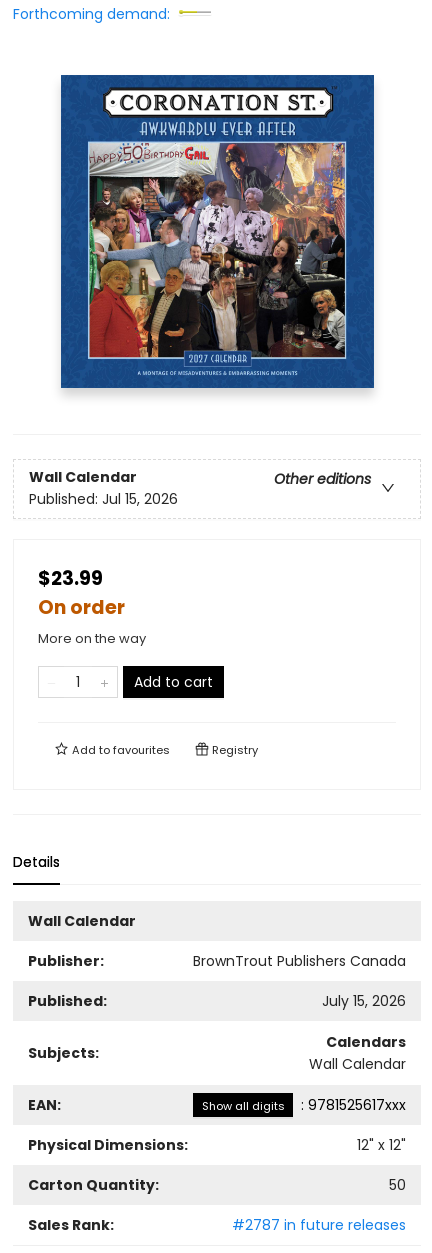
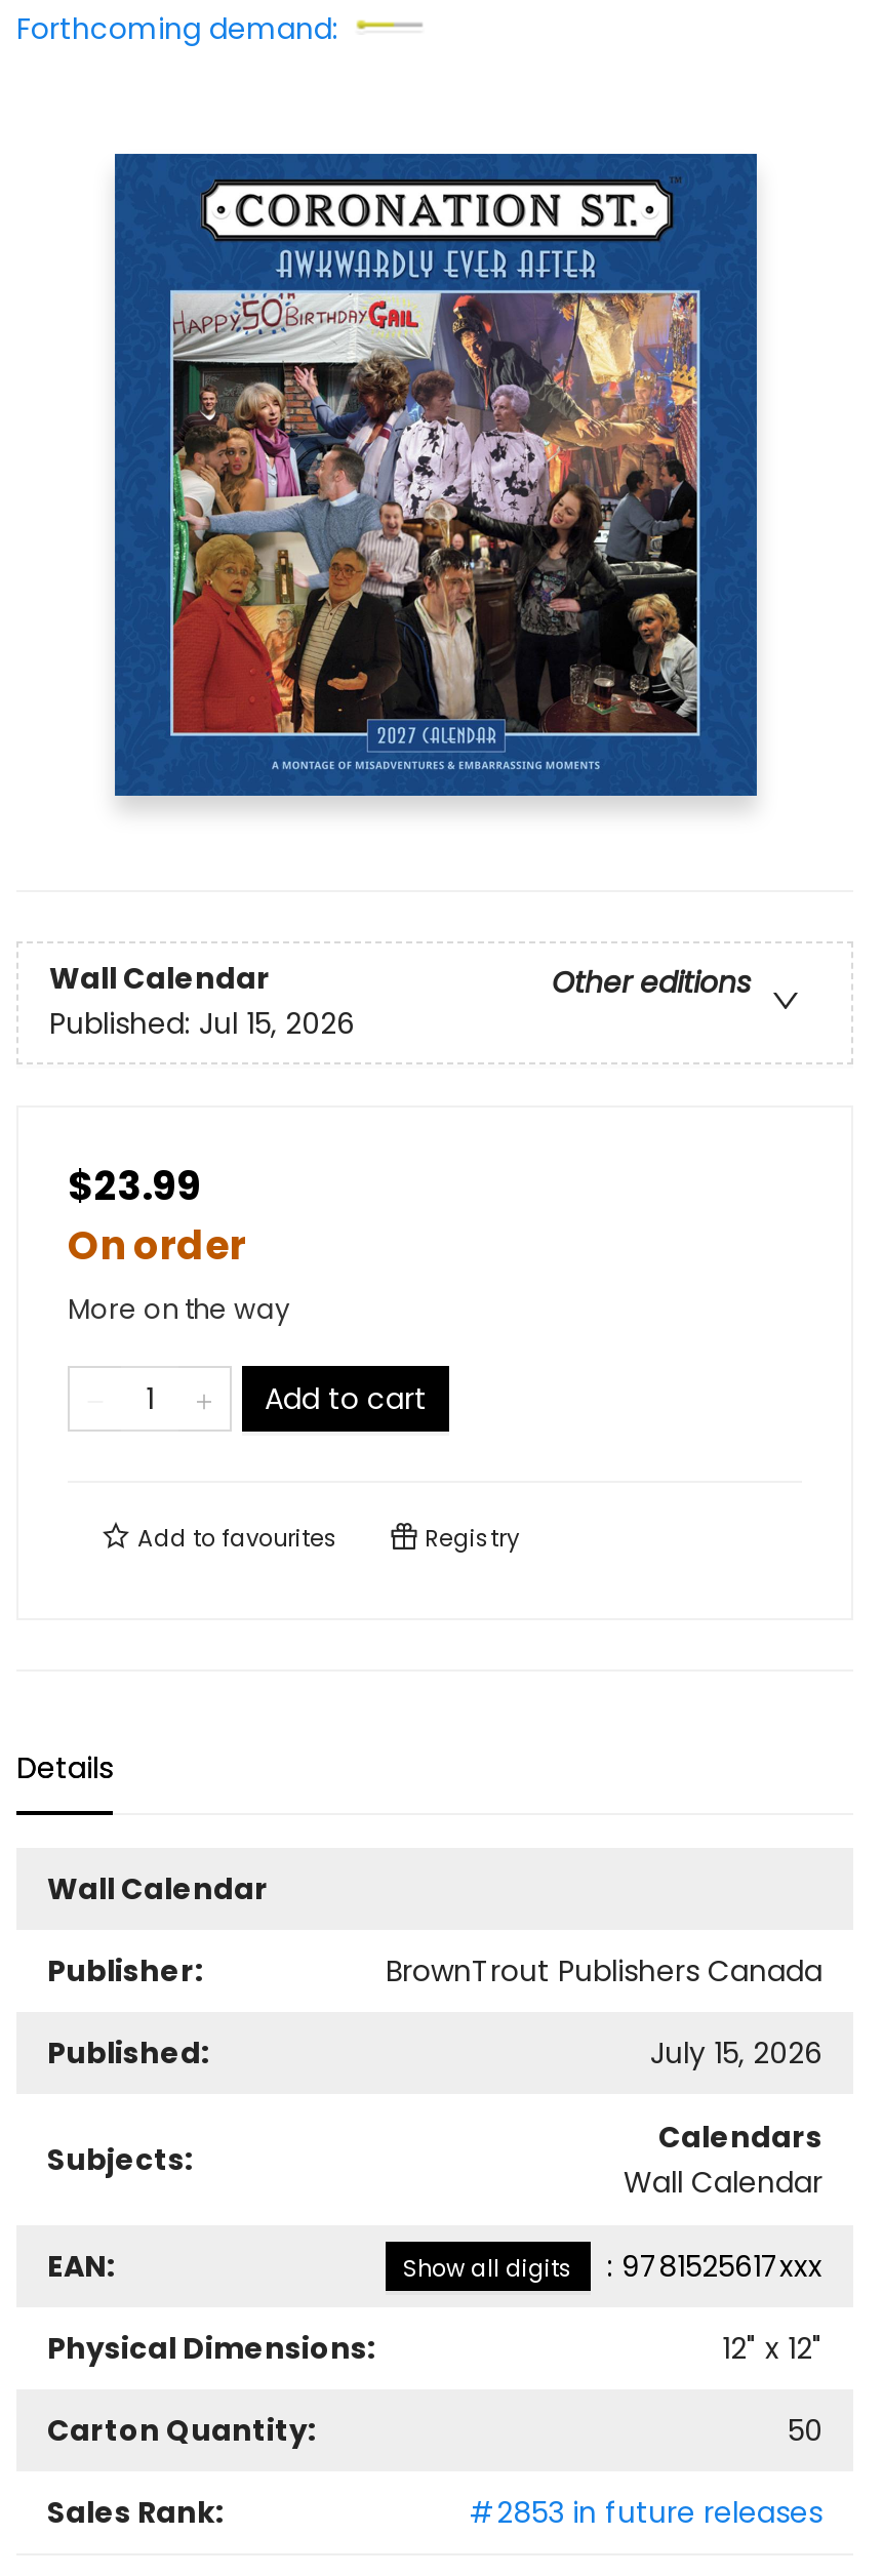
- #2787 in future releases
+ #2853 in future releases
